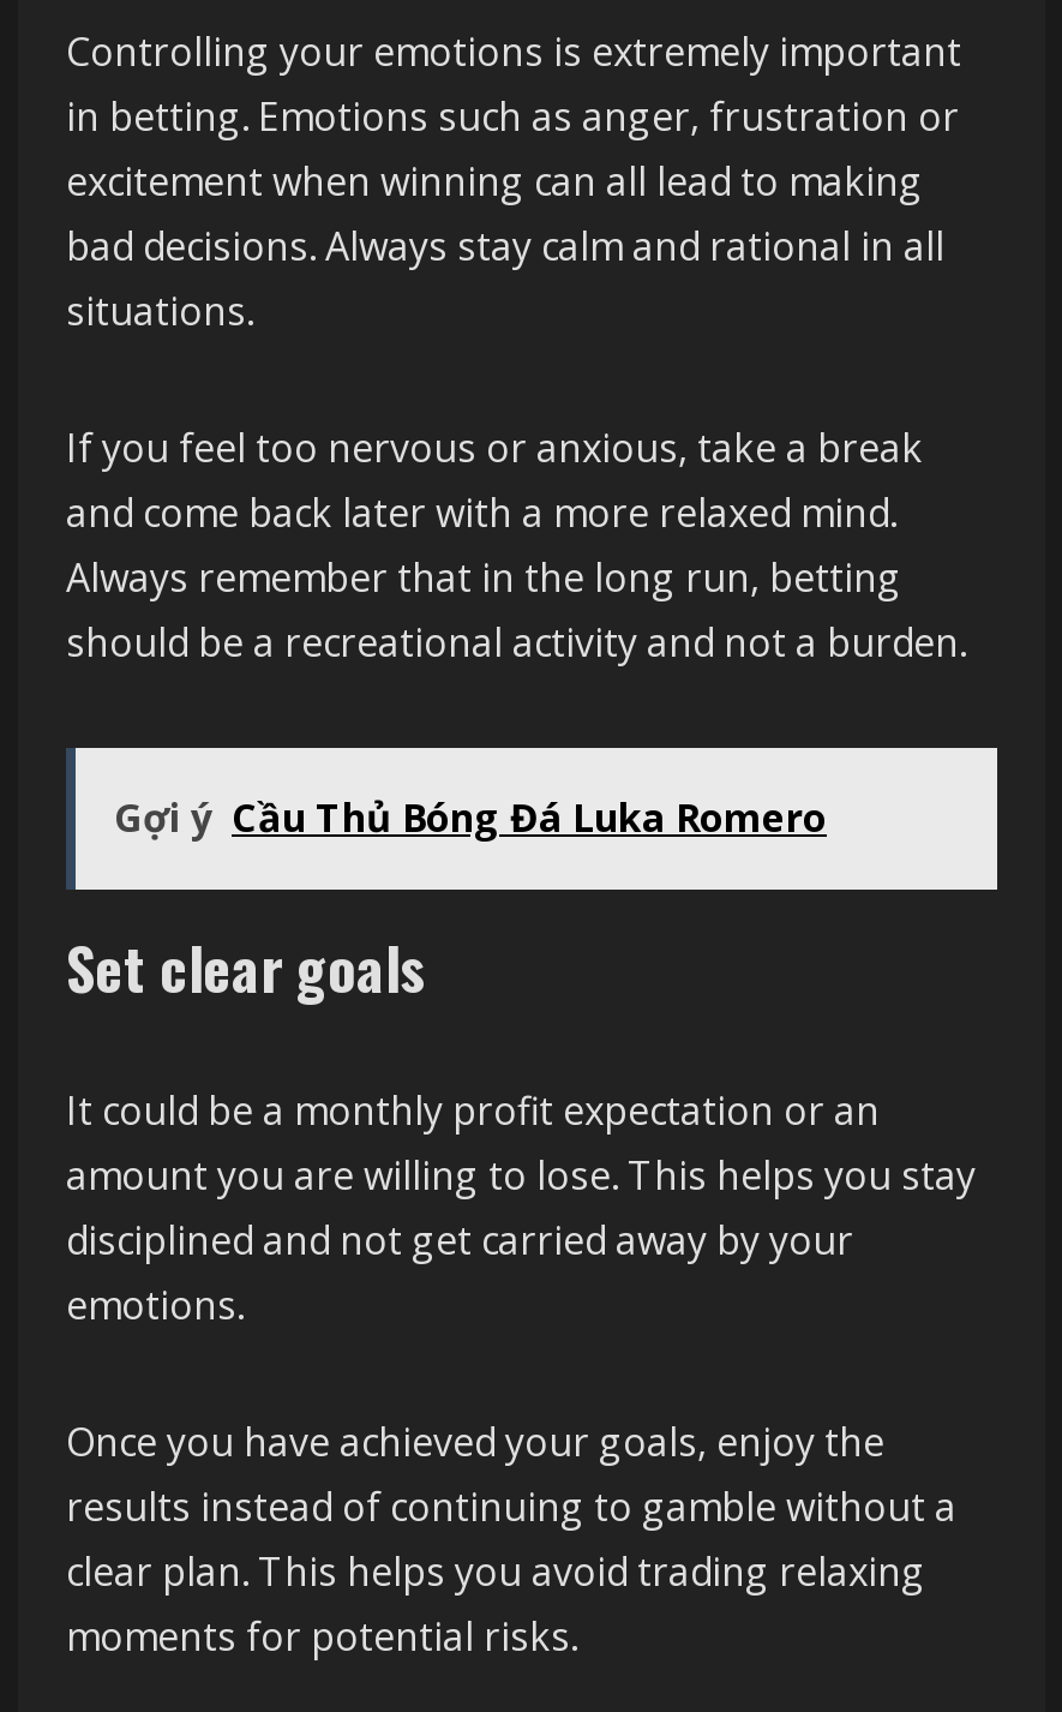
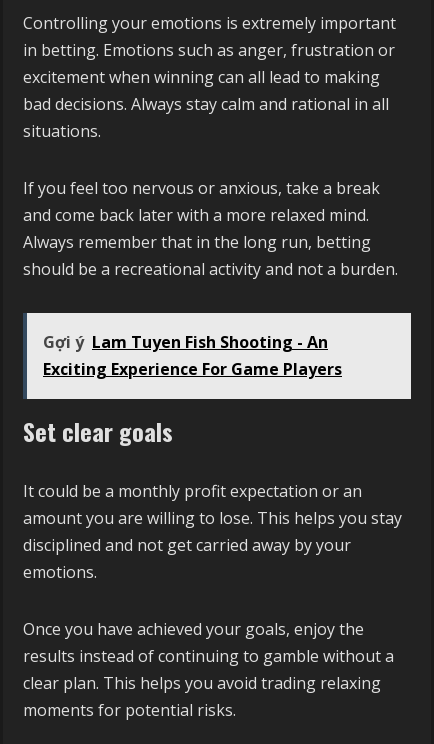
- Gợi ý Cầu Thủ Bóng Đá Luka Romero
+ Gợi ý Lam Tuyen Fish Shooting - An
+ Exciting Experience For Game Players
